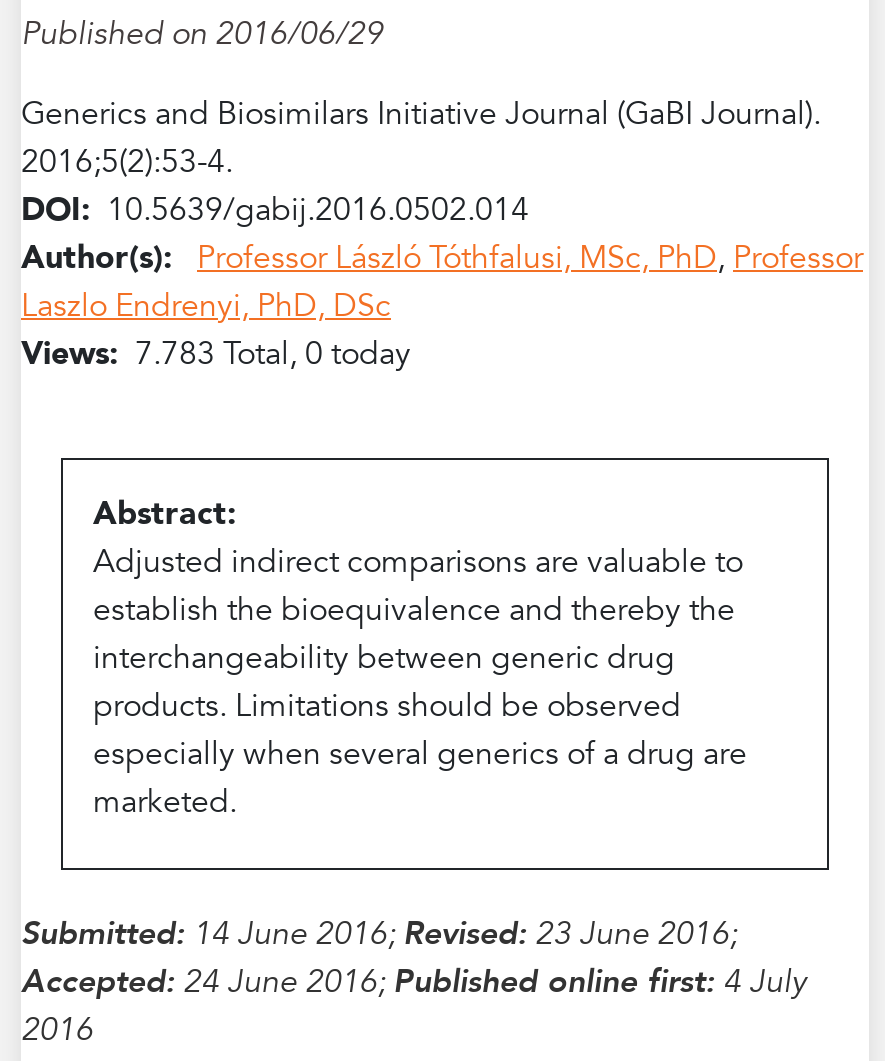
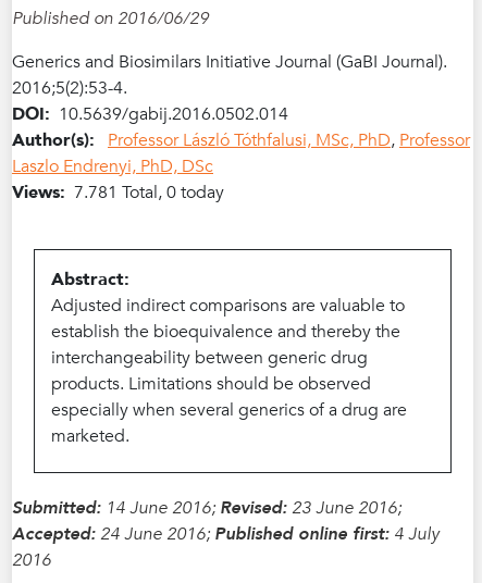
- Views: 7.783 Total, 0 today
+ Views: 7.781 Total, 0 today
